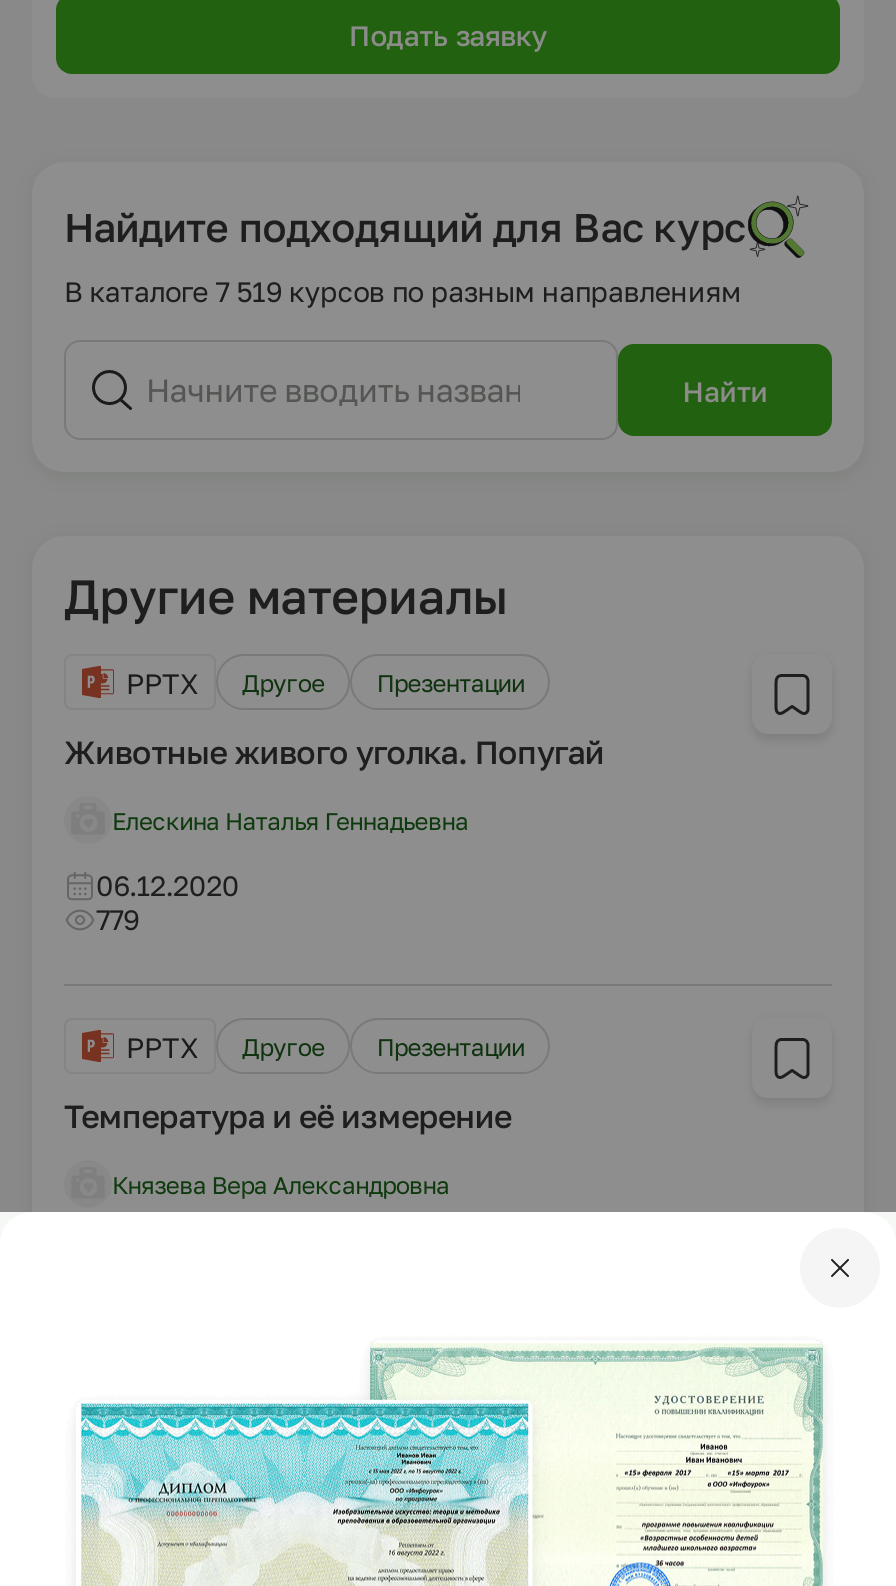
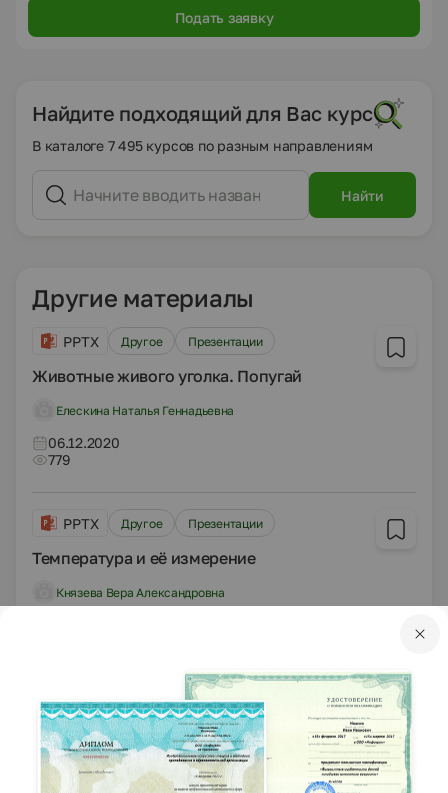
- В каталоге 7 519 курсов по разным направлениям
+ В каталоге 7 495 курсов по разным направлениям
